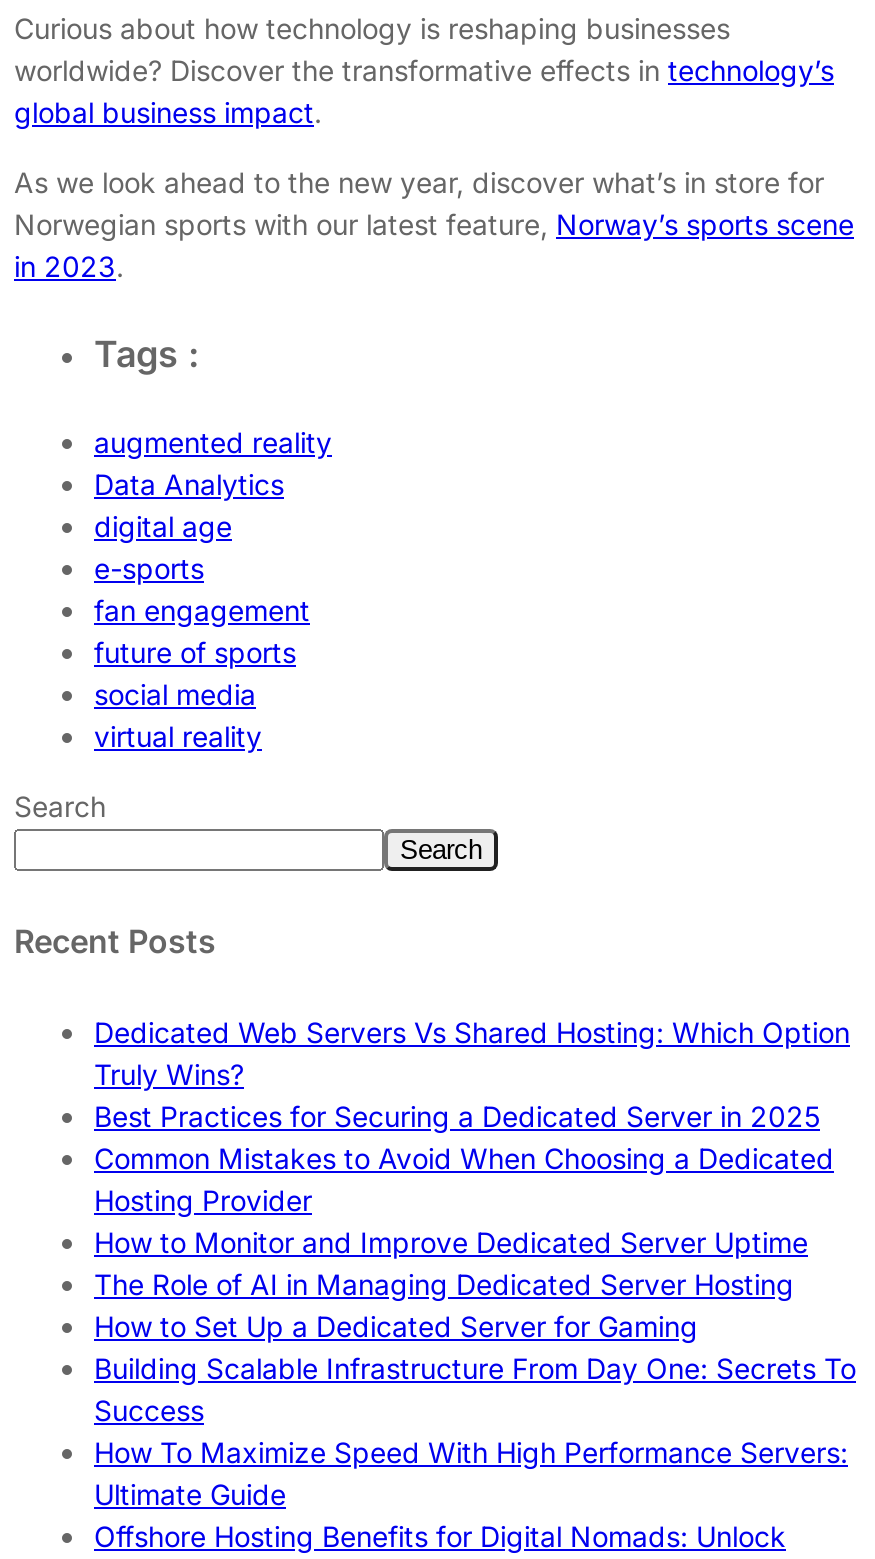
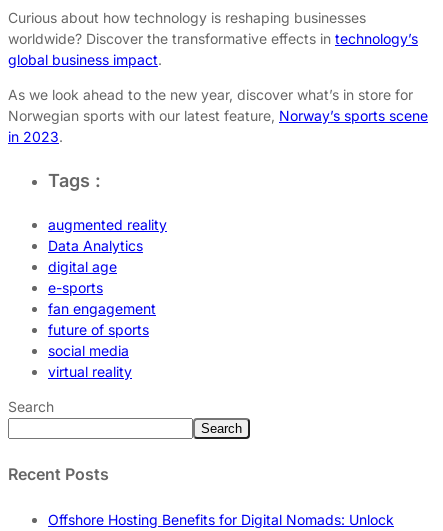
- Dedicated Web Servers Vs Shared Hosting: Which Option
- Truly Wins?
- Best Practices for Securing a Dedicated Server in 2025
- Common Mistakes to Avoid When Choosing a Dedicated
- Hosting Provider
- How to Monitor and Improve Dedicated Server Uptime
- The Role of AI in Managing Dedicated Server Hosting
- How to Set Up a Dedicated Server for Gaming
- Building Scalable Infrastructure From Day One: Secrets To
- Success
- How To Maximize Speed With High Performance Servers:
- Ultimate Guide
